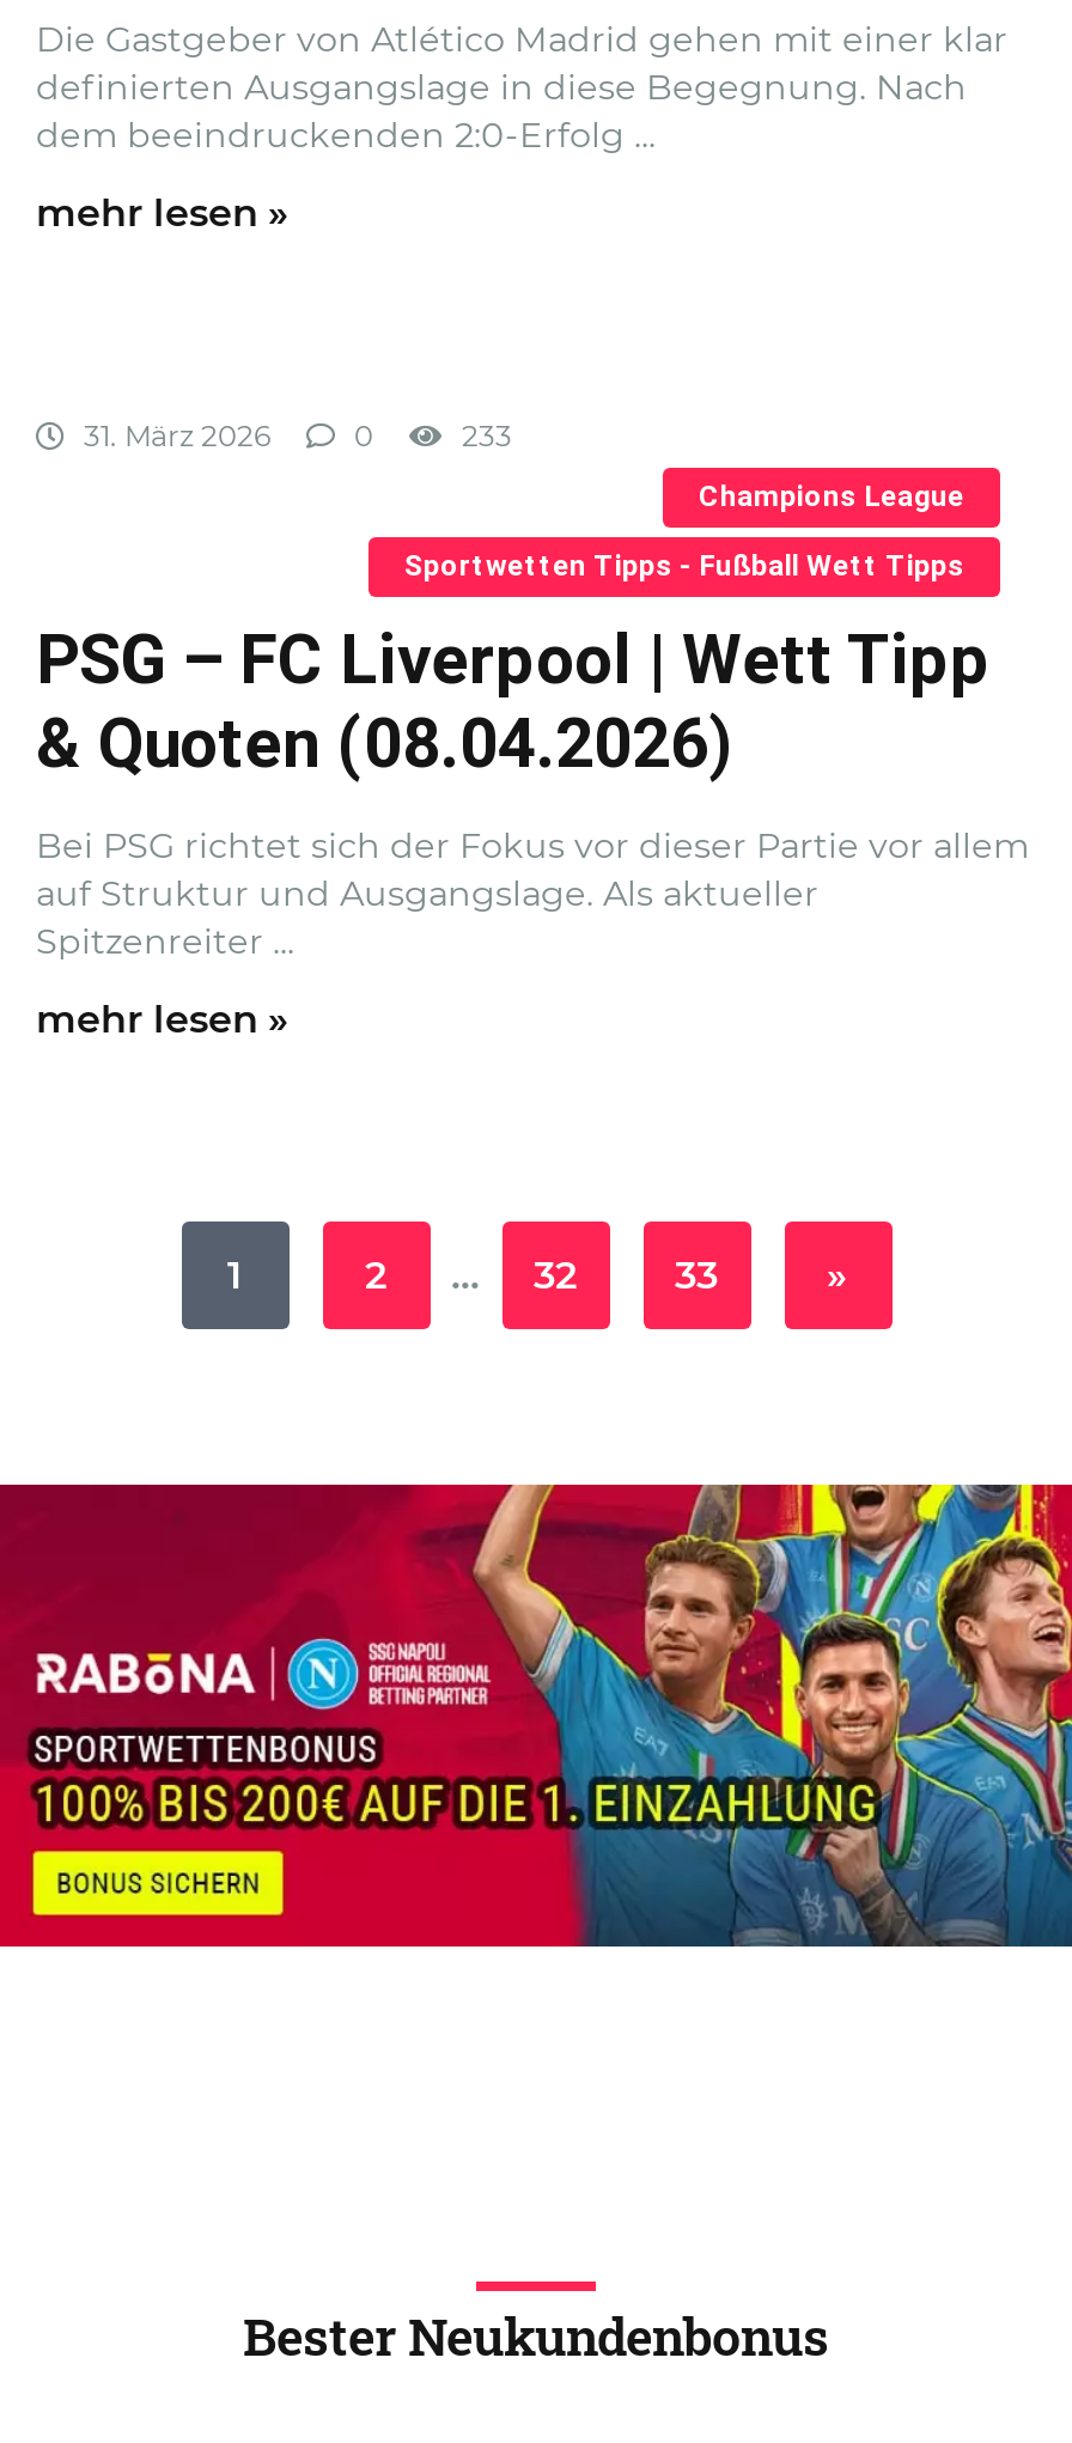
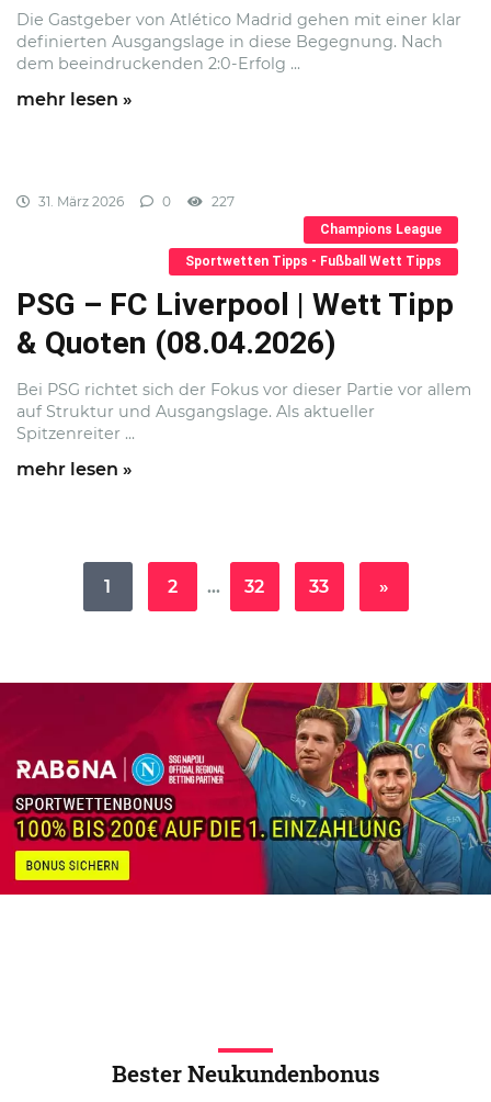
- 233
+ 227
